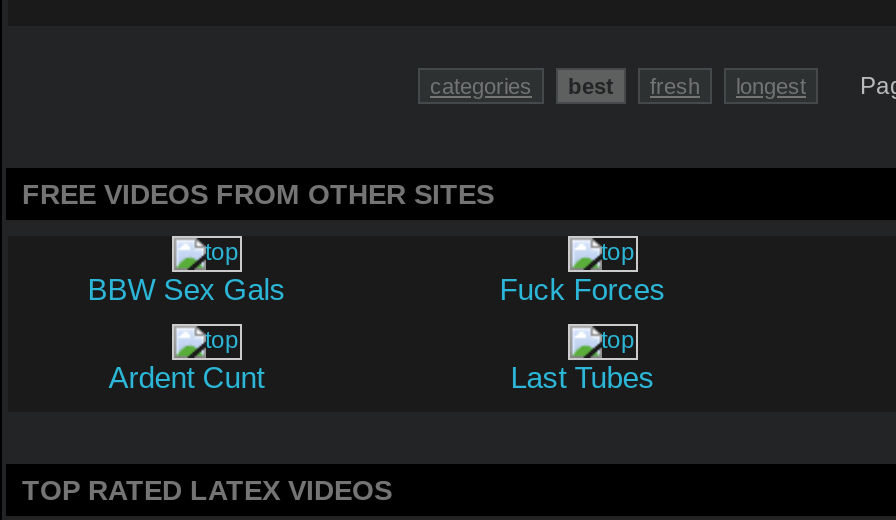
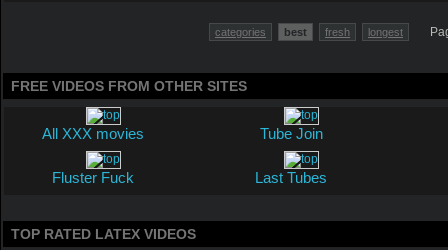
- BBW Sex Gals
- Fuck Forces
+ All XXX movies
+ Tube Join

- Ardent Cunt
+ Fluster Fuck
